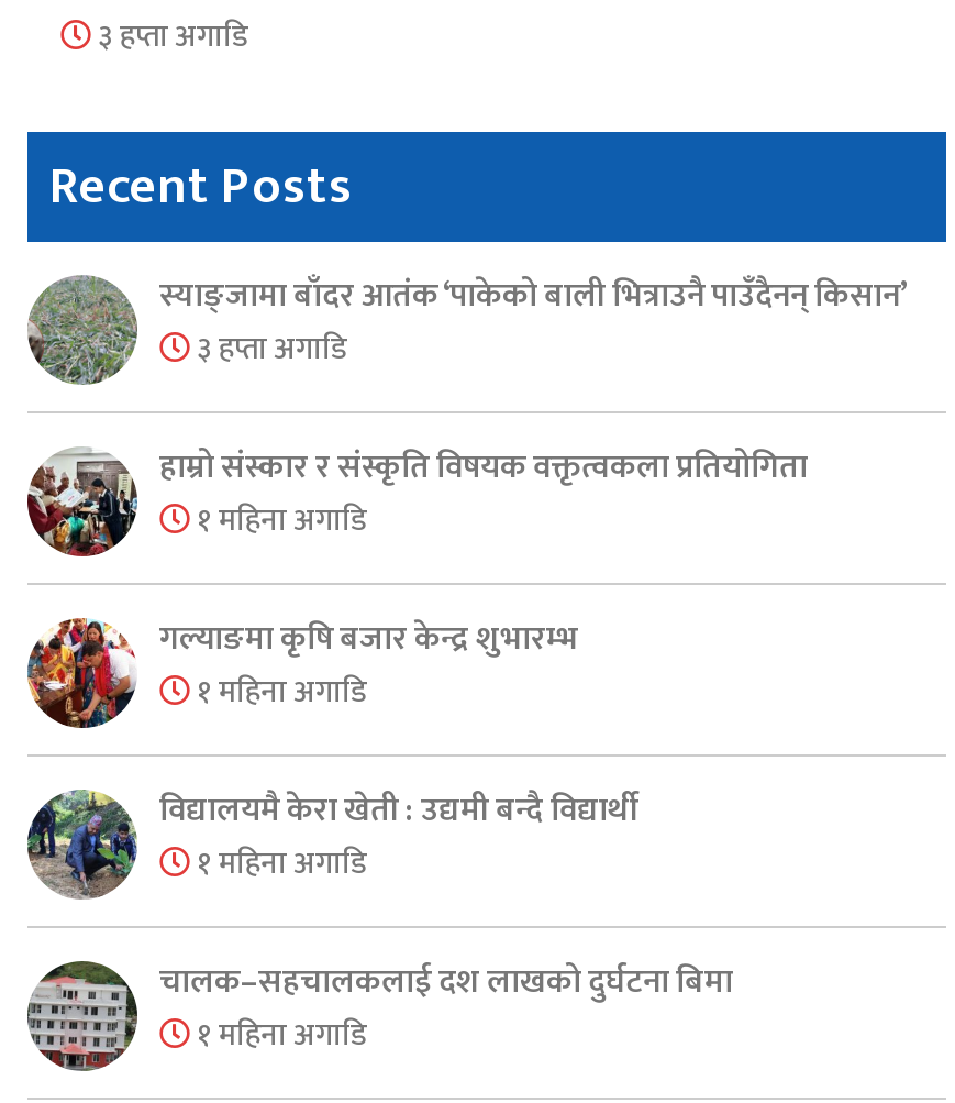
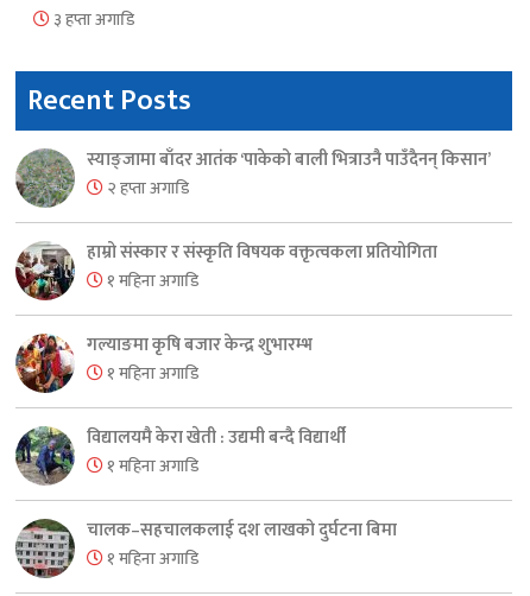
- ३ हप्ता अगाडि
+ २ हप्ता अगाडि
